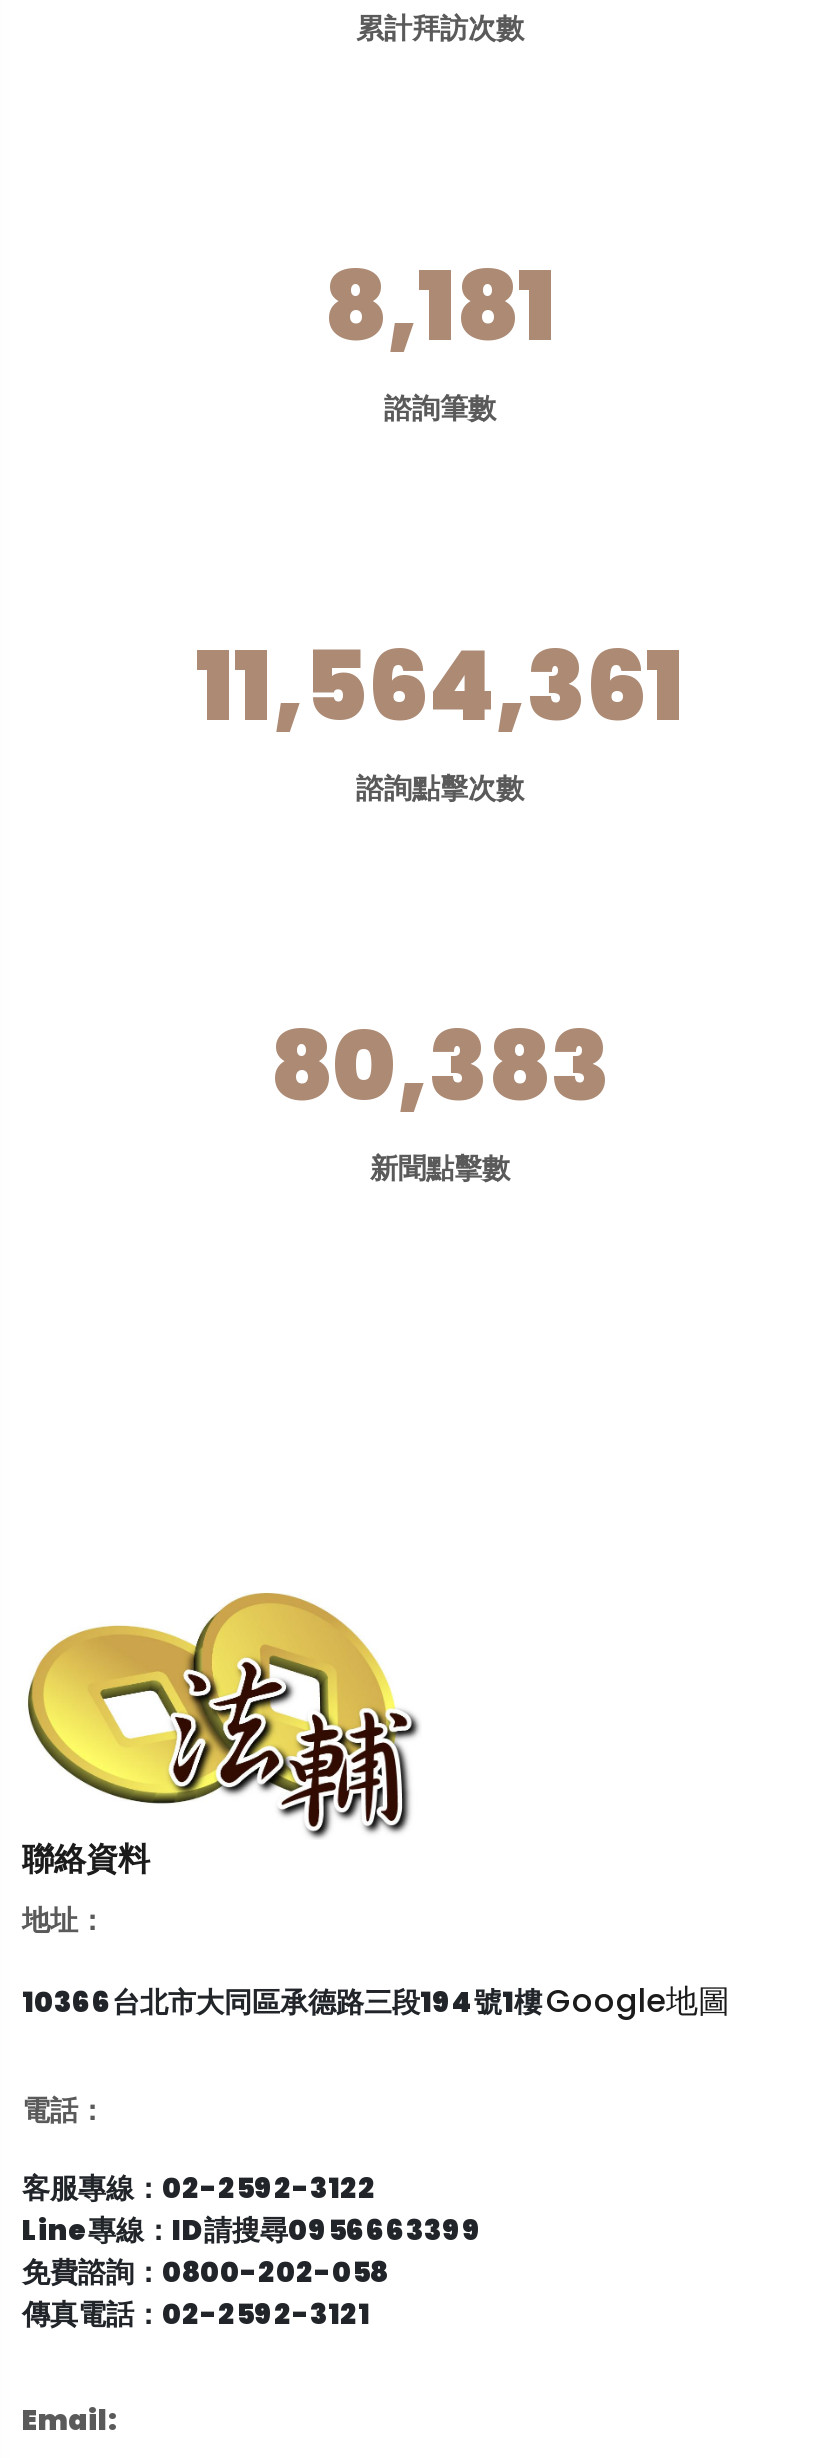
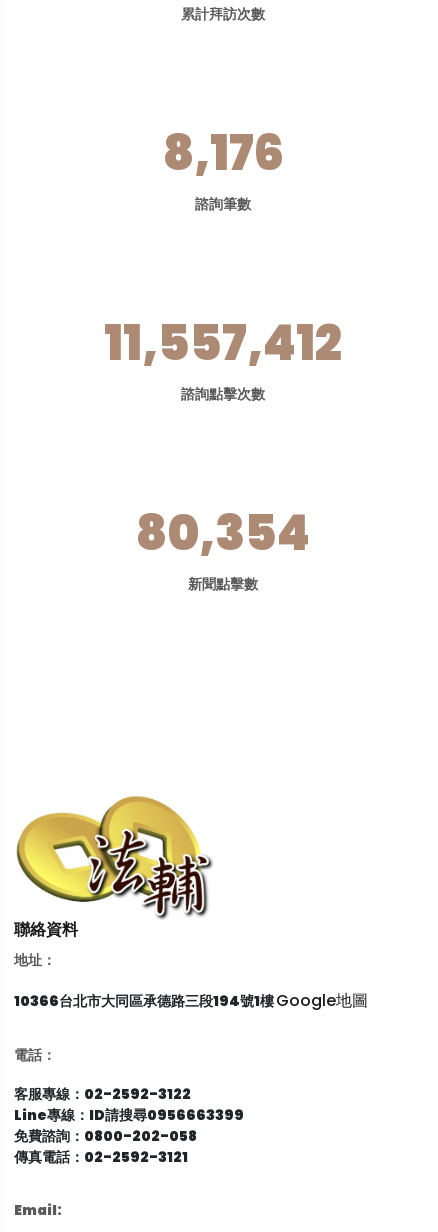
- 8,181
+ 8,176

- 11,564,361
+ 11,557,412

- 80,383
+ 80,354
